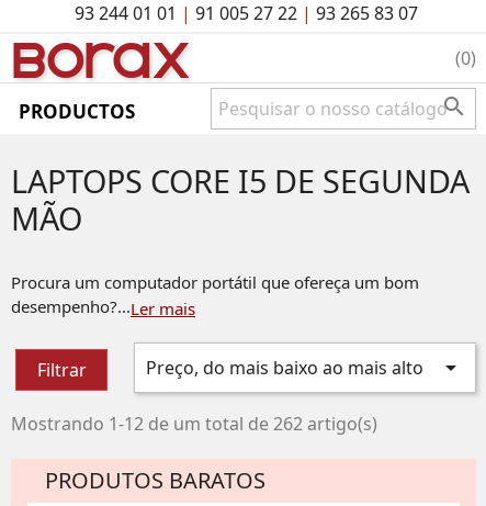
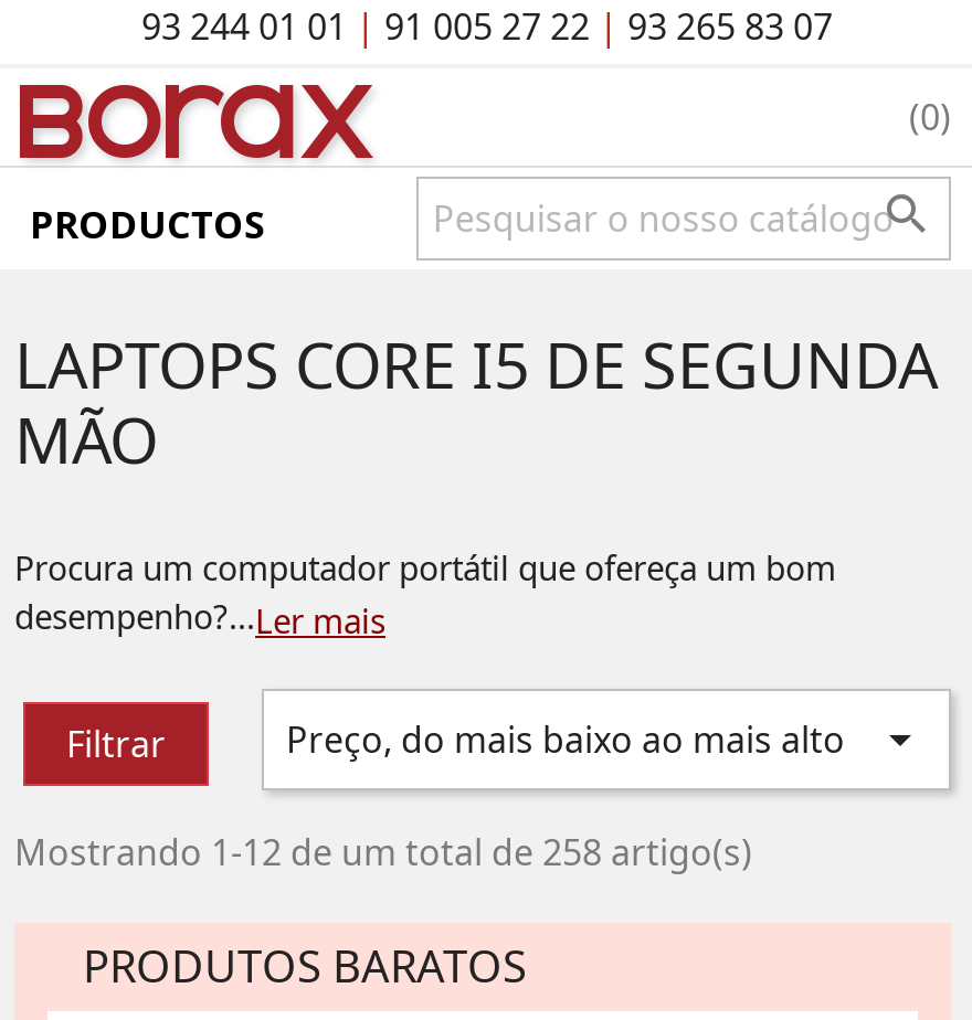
- Mostrando 1-12 de um total de 262 artigo(s)
+ Mostrando 1-12 de um total de 258 artigo(s)
